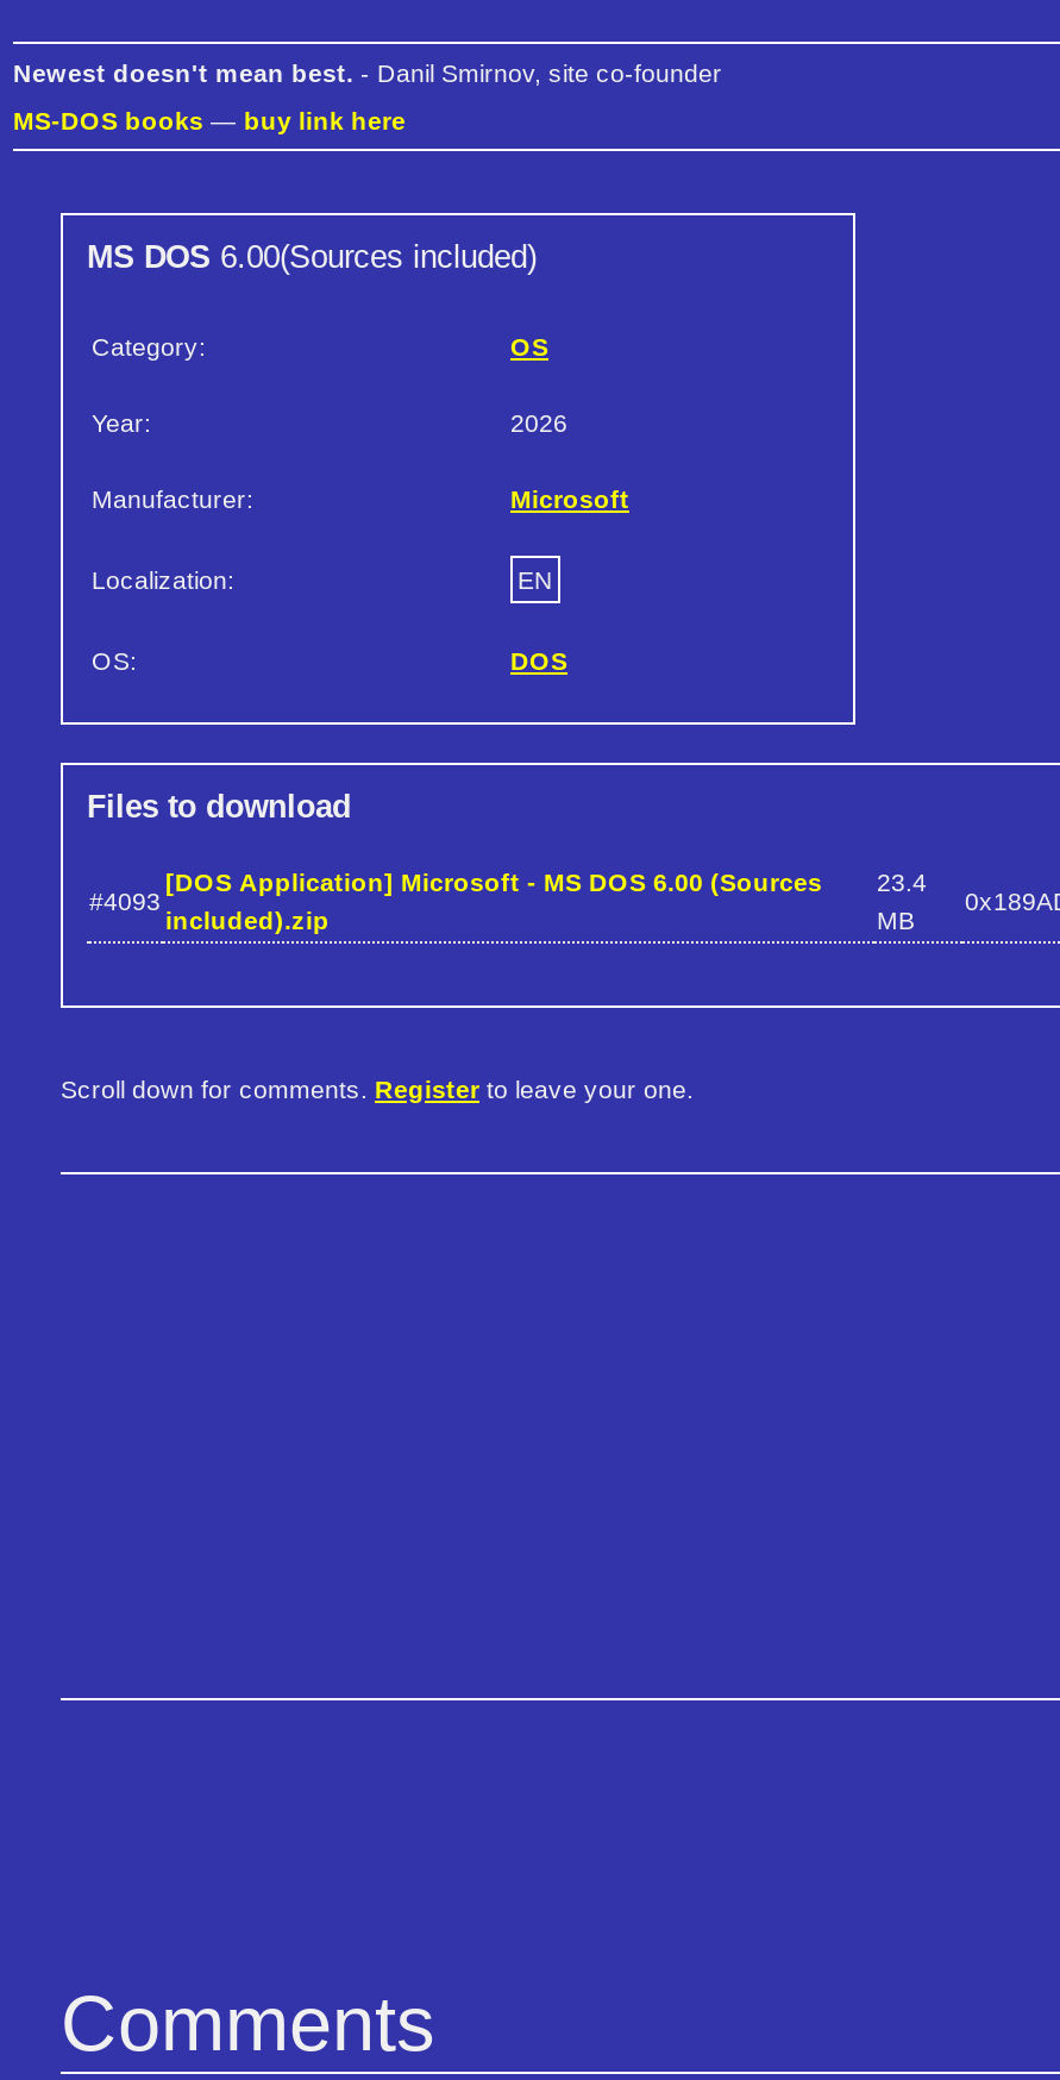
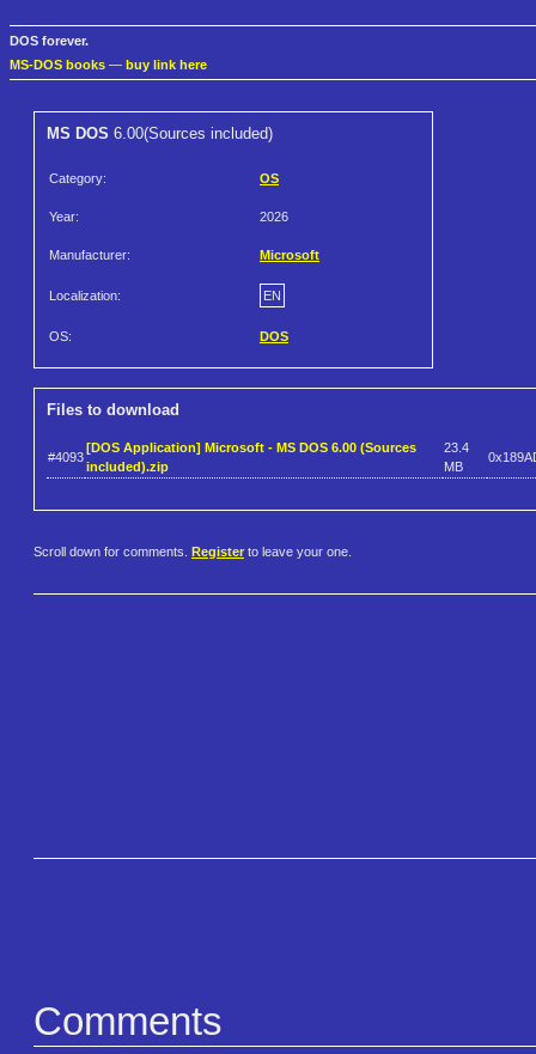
- Newest doesn't mean best. - Danil Smirnov, site co-founder
+ DOS forever.
